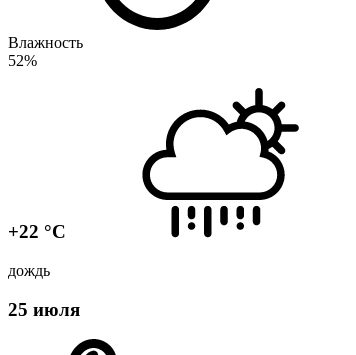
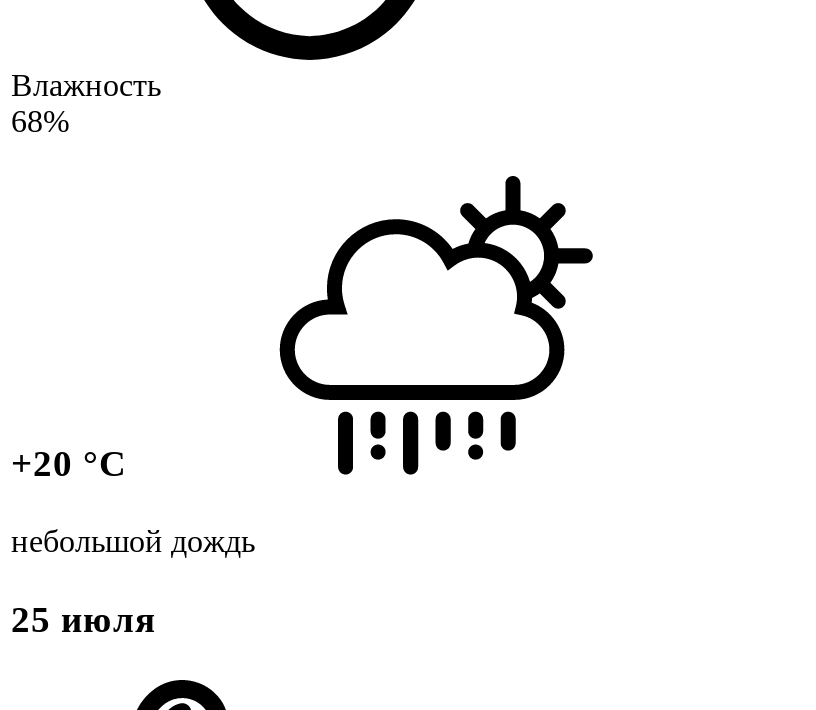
- 52%
+ 68%

- +22 °C
+ +20 °C

- дождь
+ небольшой дождь
